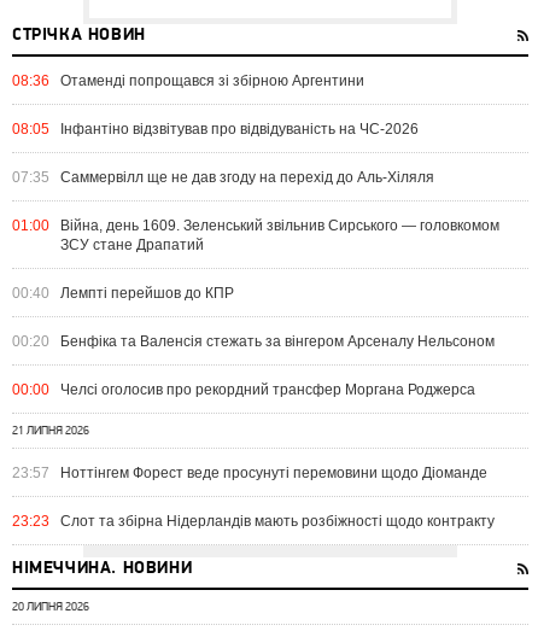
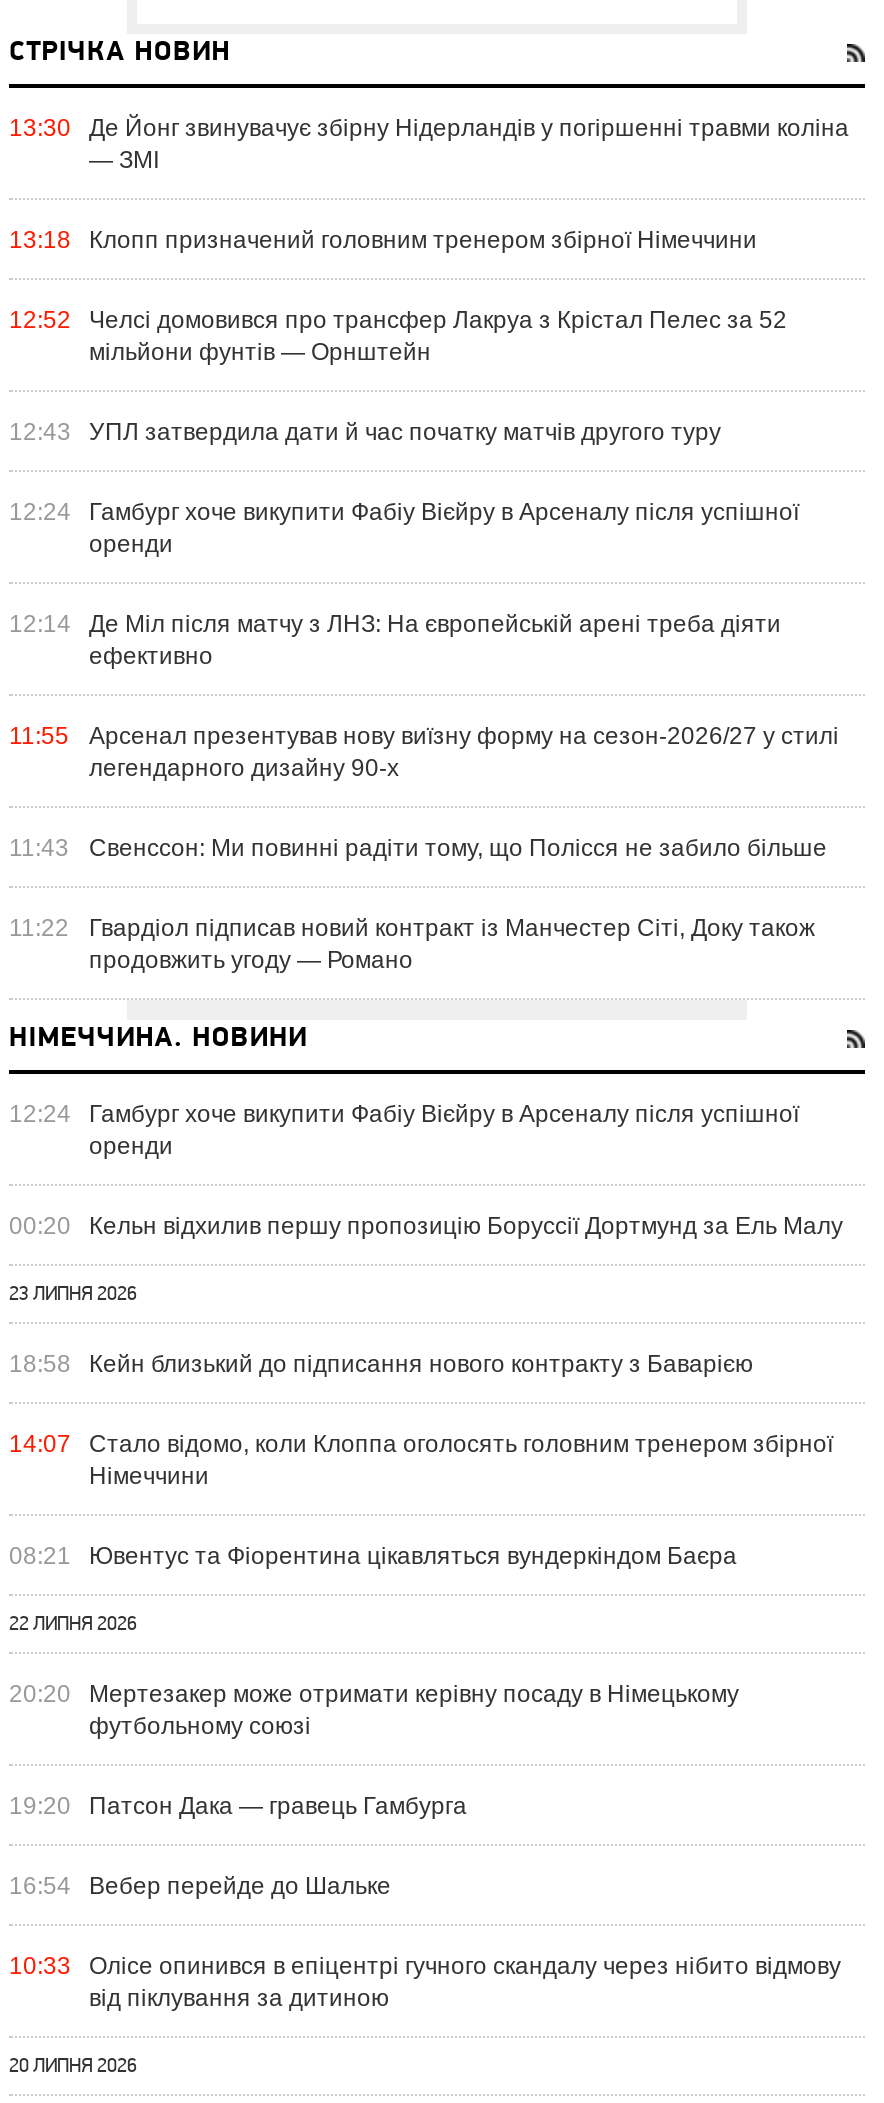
- 08:36
- Отаменді попрощався зі збірною Аргентини
- 08:05
- Інфантіно відзвітував про відвідуваність на ЧС-2026
- 07:35
- Саммервілл ще не дав згоду на перехід до Аль-Хіляля
- 01:00
- Війна, день 1609. Зеленський звільнив Сирського — головкомом
- ЗСУ стане Драпатий
- 00:40
- Лемпті перейшов до КПР
+ 13:30
+ Де Йонг звинувачує збірну Нідерландів у погіршенні травми коліна
+ — ЗМІ
+ 13:18
+ Клопп призначений головним тренером збірної Німеччини
+ 12:52
+ Челсі домовився про трансфер Лакруа з Крістал Пелес за 52
+ мільйони фунтів — Орнштейн
+ 12:43
+ УПЛ затвердила дати й час початку матчів другого туру
+ 12:24
+ Гамбург хоче викупити Фабіу Вієйру в Арсеналу після успішної
+ оренди
+ 12:14
+ Де Міл після матчу з ЛНЗ: На європейській арені треба діяти
+ ефективно
+ 11:55
+ Арсенал презентував нову виїзну форму на сезон-2026/27 у стилі
+ легендарного дизайну 90-х
+ 11:43
+ Свенссон: Ми повинні радіти тому, що Полісся не забило більше
+ 11:22
+ Гвардіол підписав новий контракт із Манчестер Сіті, Доку також
+ продовжить угоду — Романо
+ 12:24
+ Гамбург хоче викупити Фабіу Вієйру в Арсеналу після успішної
+ оренди

- Бенфіка та Валенсія стежать за вінгером Арсеналу Нельсоном
- 00:00
- Челсі оголосив про рекордний трансфер Моргана Роджерса
- 21 ЛИПНЯ 2026
- 23:57
- Ноттінгем Форест веде просунуті перемовини щодо Діоманде
- 23:23
- Слот та збірна Нідерландів мають розбіжності щодо контракту
+ Кельн відхилив першу пропозицію Боруссії Дортмунд за Ель Малу
+ 23 ЛИПНЯ 2026
+ 18:58
+ Кейн близький до підписання нового контракту з Баварією
+ 14:07
+ Стало відомо, коли Клоппа оголосять головним тренером збірної
+ Німеччини
+ 08:21
+ Ювентус та Фіорентина цікавляться вундеркіндом Баєра
+ 22 ЛИПНЯ 2026
+ 20:20
+ Мертезакер може отримати керівну посаду в Німецькому
+ футбольному союзі
+ 19:20
+ Патсон Дака — гравець Гамбурга
+ 16:54
+ Вебер перейде до Шальке
+ 10:33
+ Олісе опинився в епіцентрі гучного скандалу через нібито відмову
+ від піклування за дитиною

moved up: НІМЕЧЧИНА. НОВИНИ
